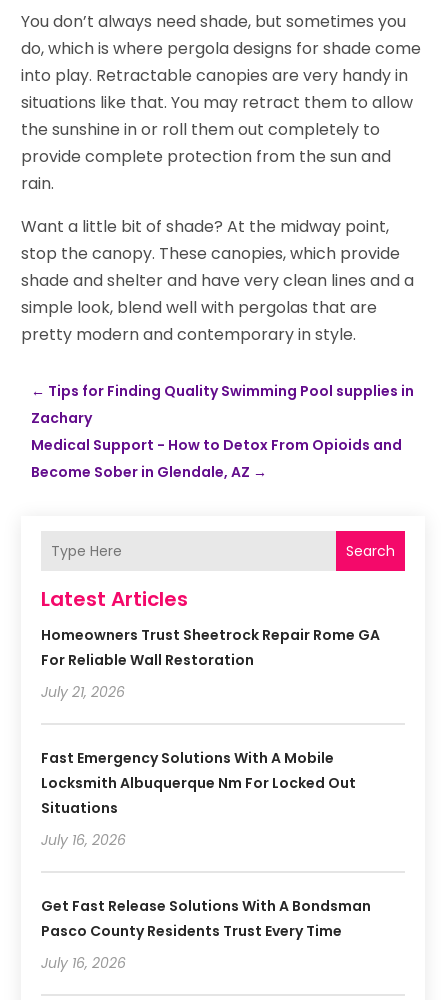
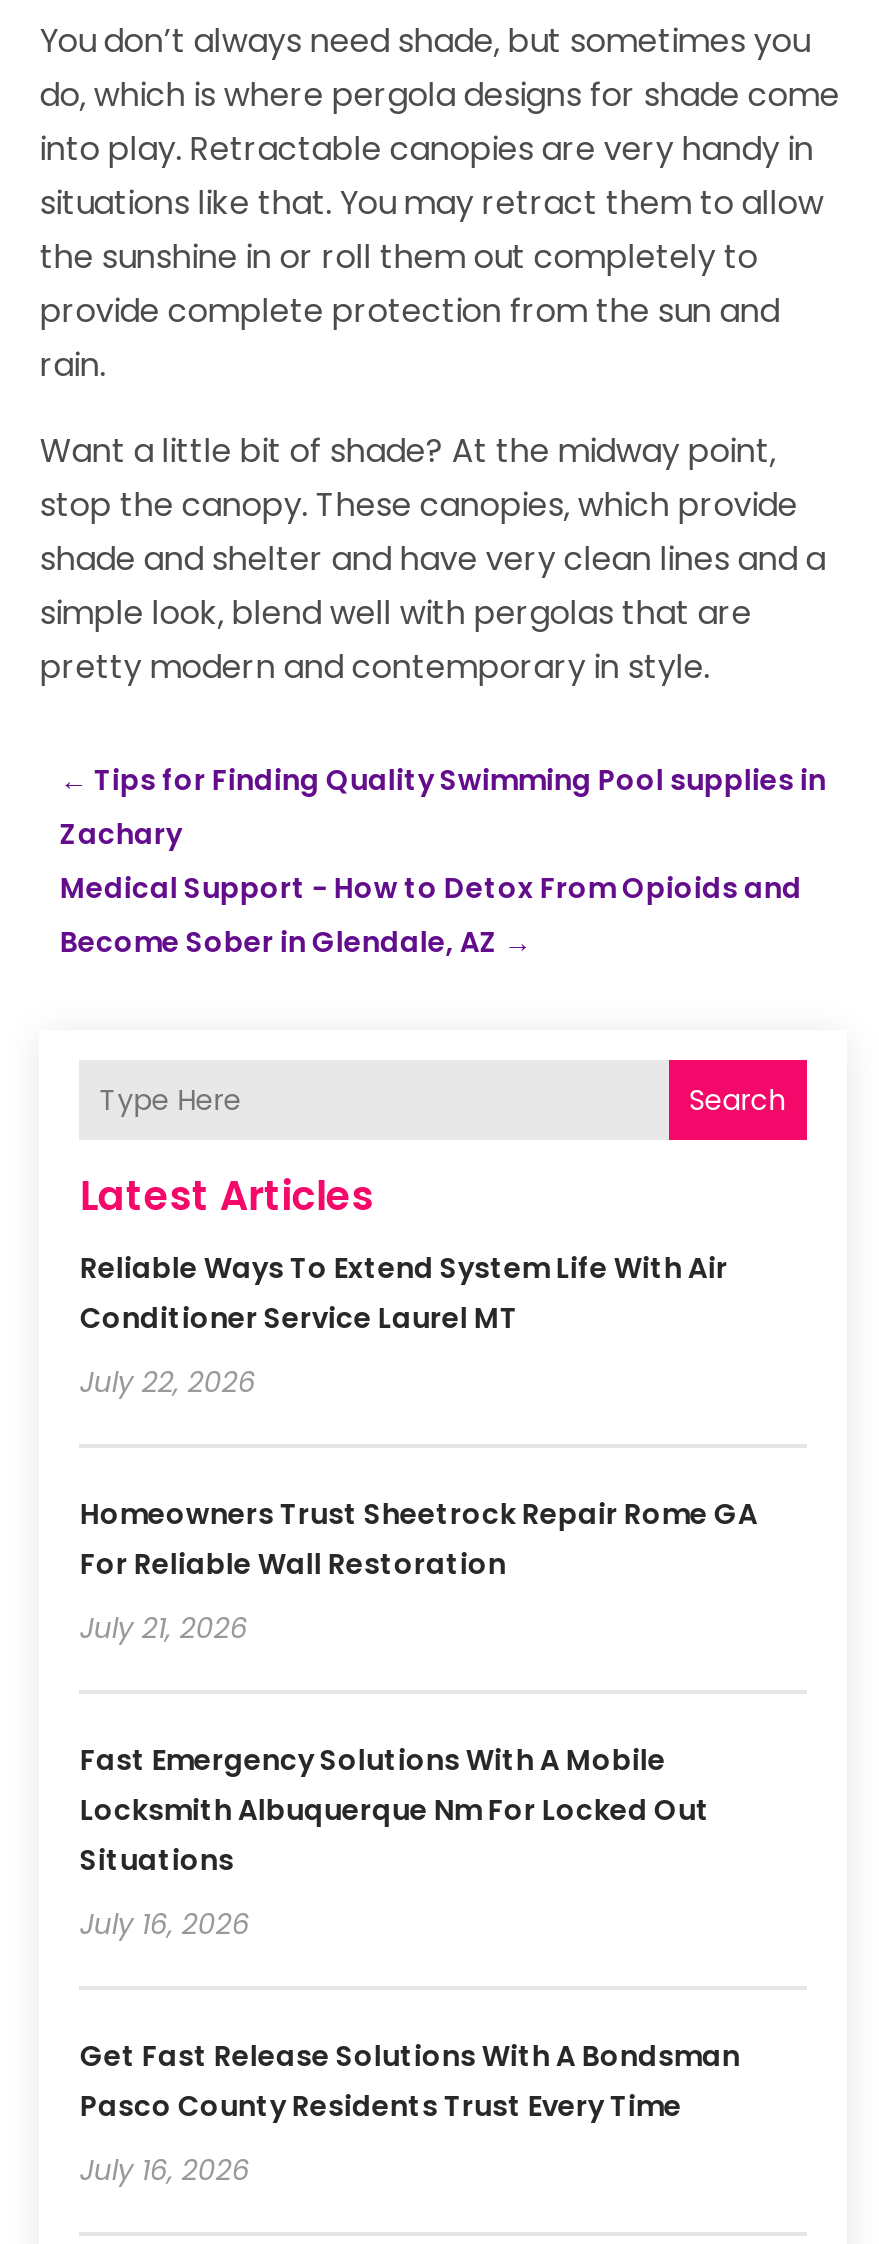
+ Reliable Ways To Extend System Life With Air
+ Conditioner Service Laurel MT
+ July 22, 2026
